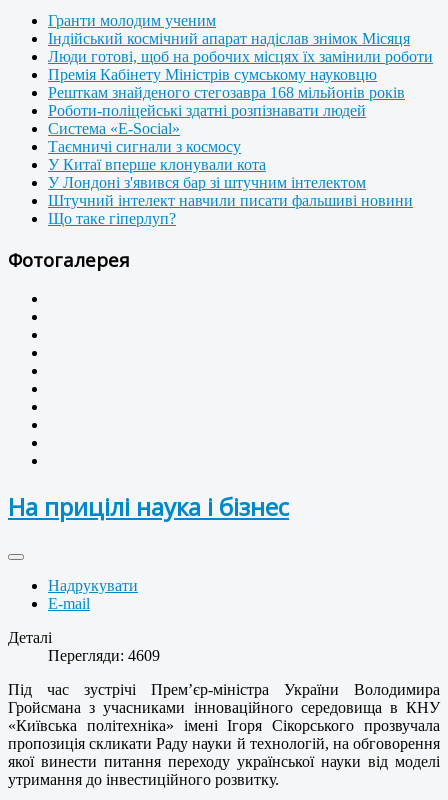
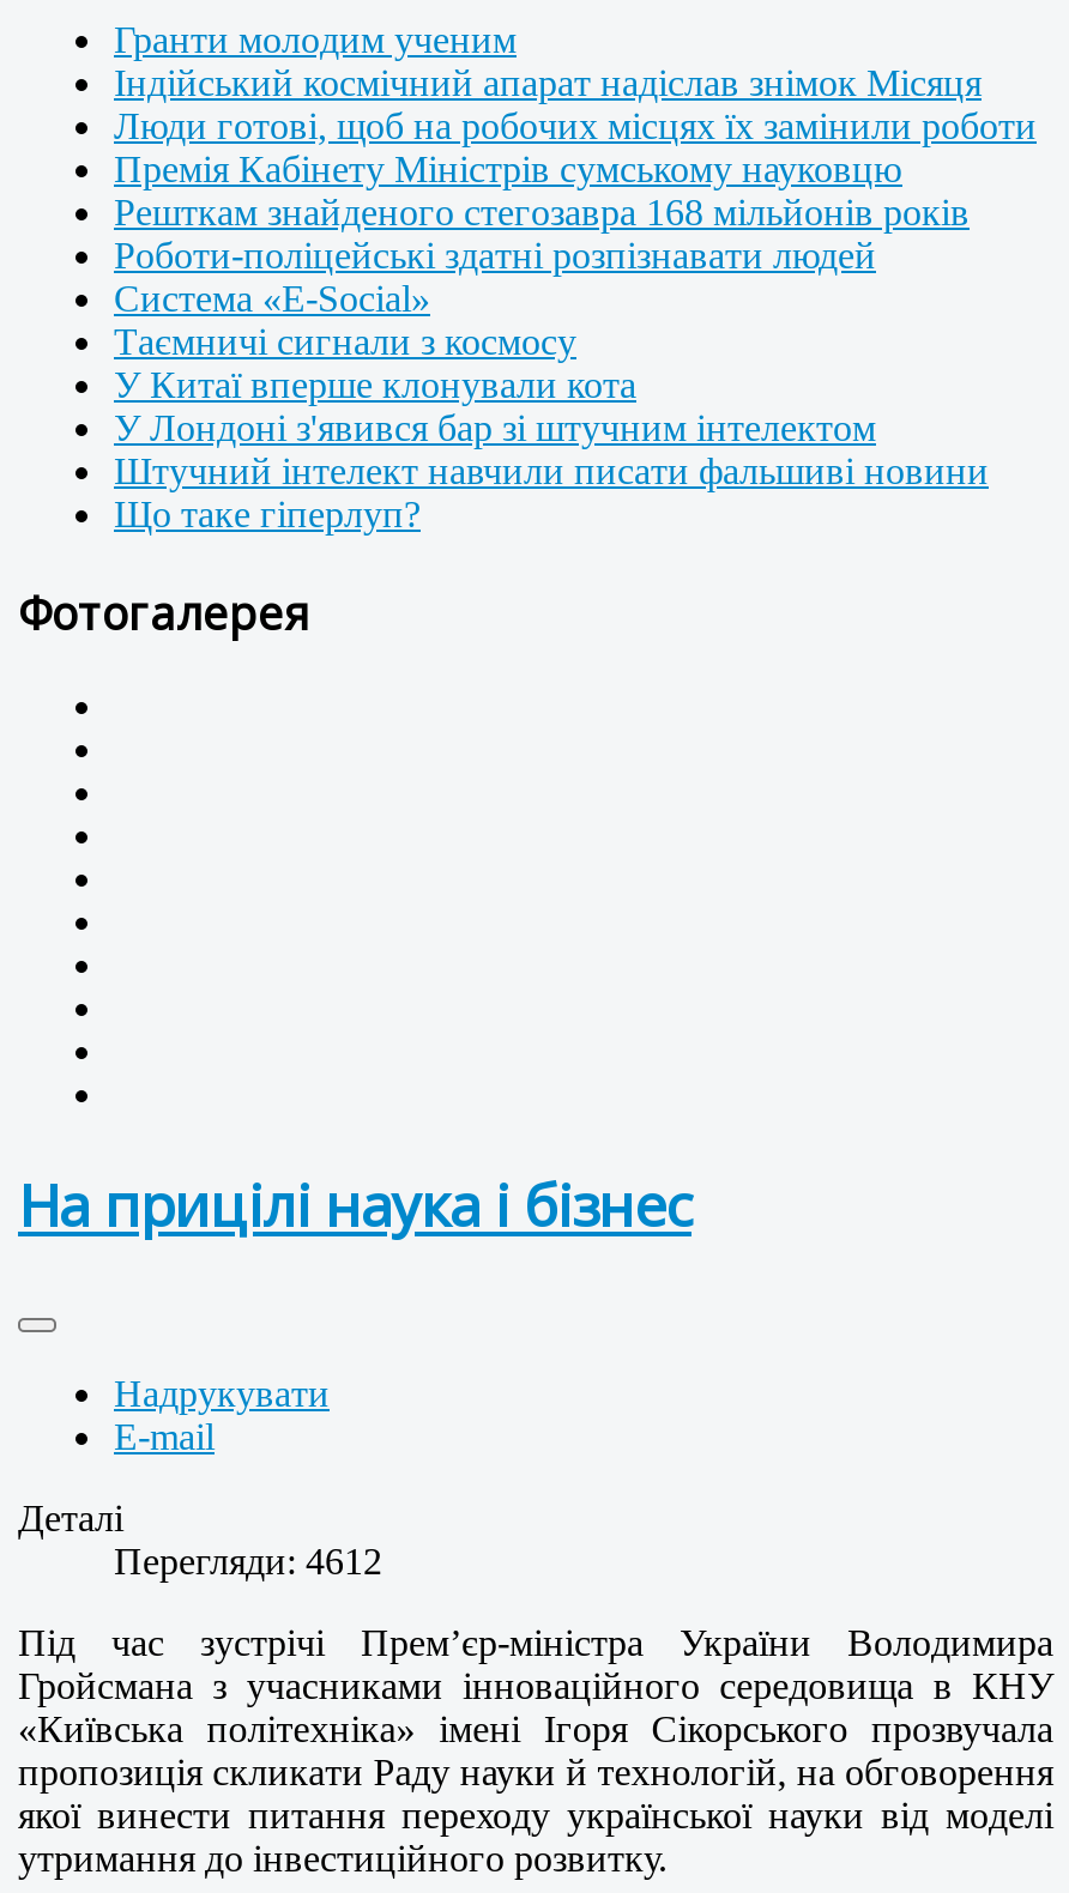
- Перегляди: 4609
+ Перегляди: 4612
